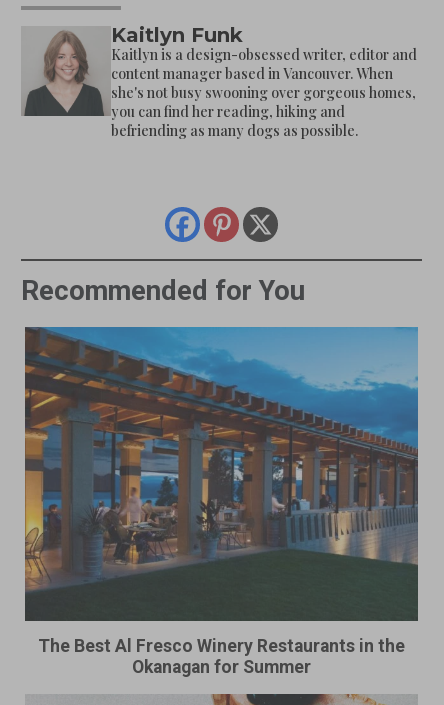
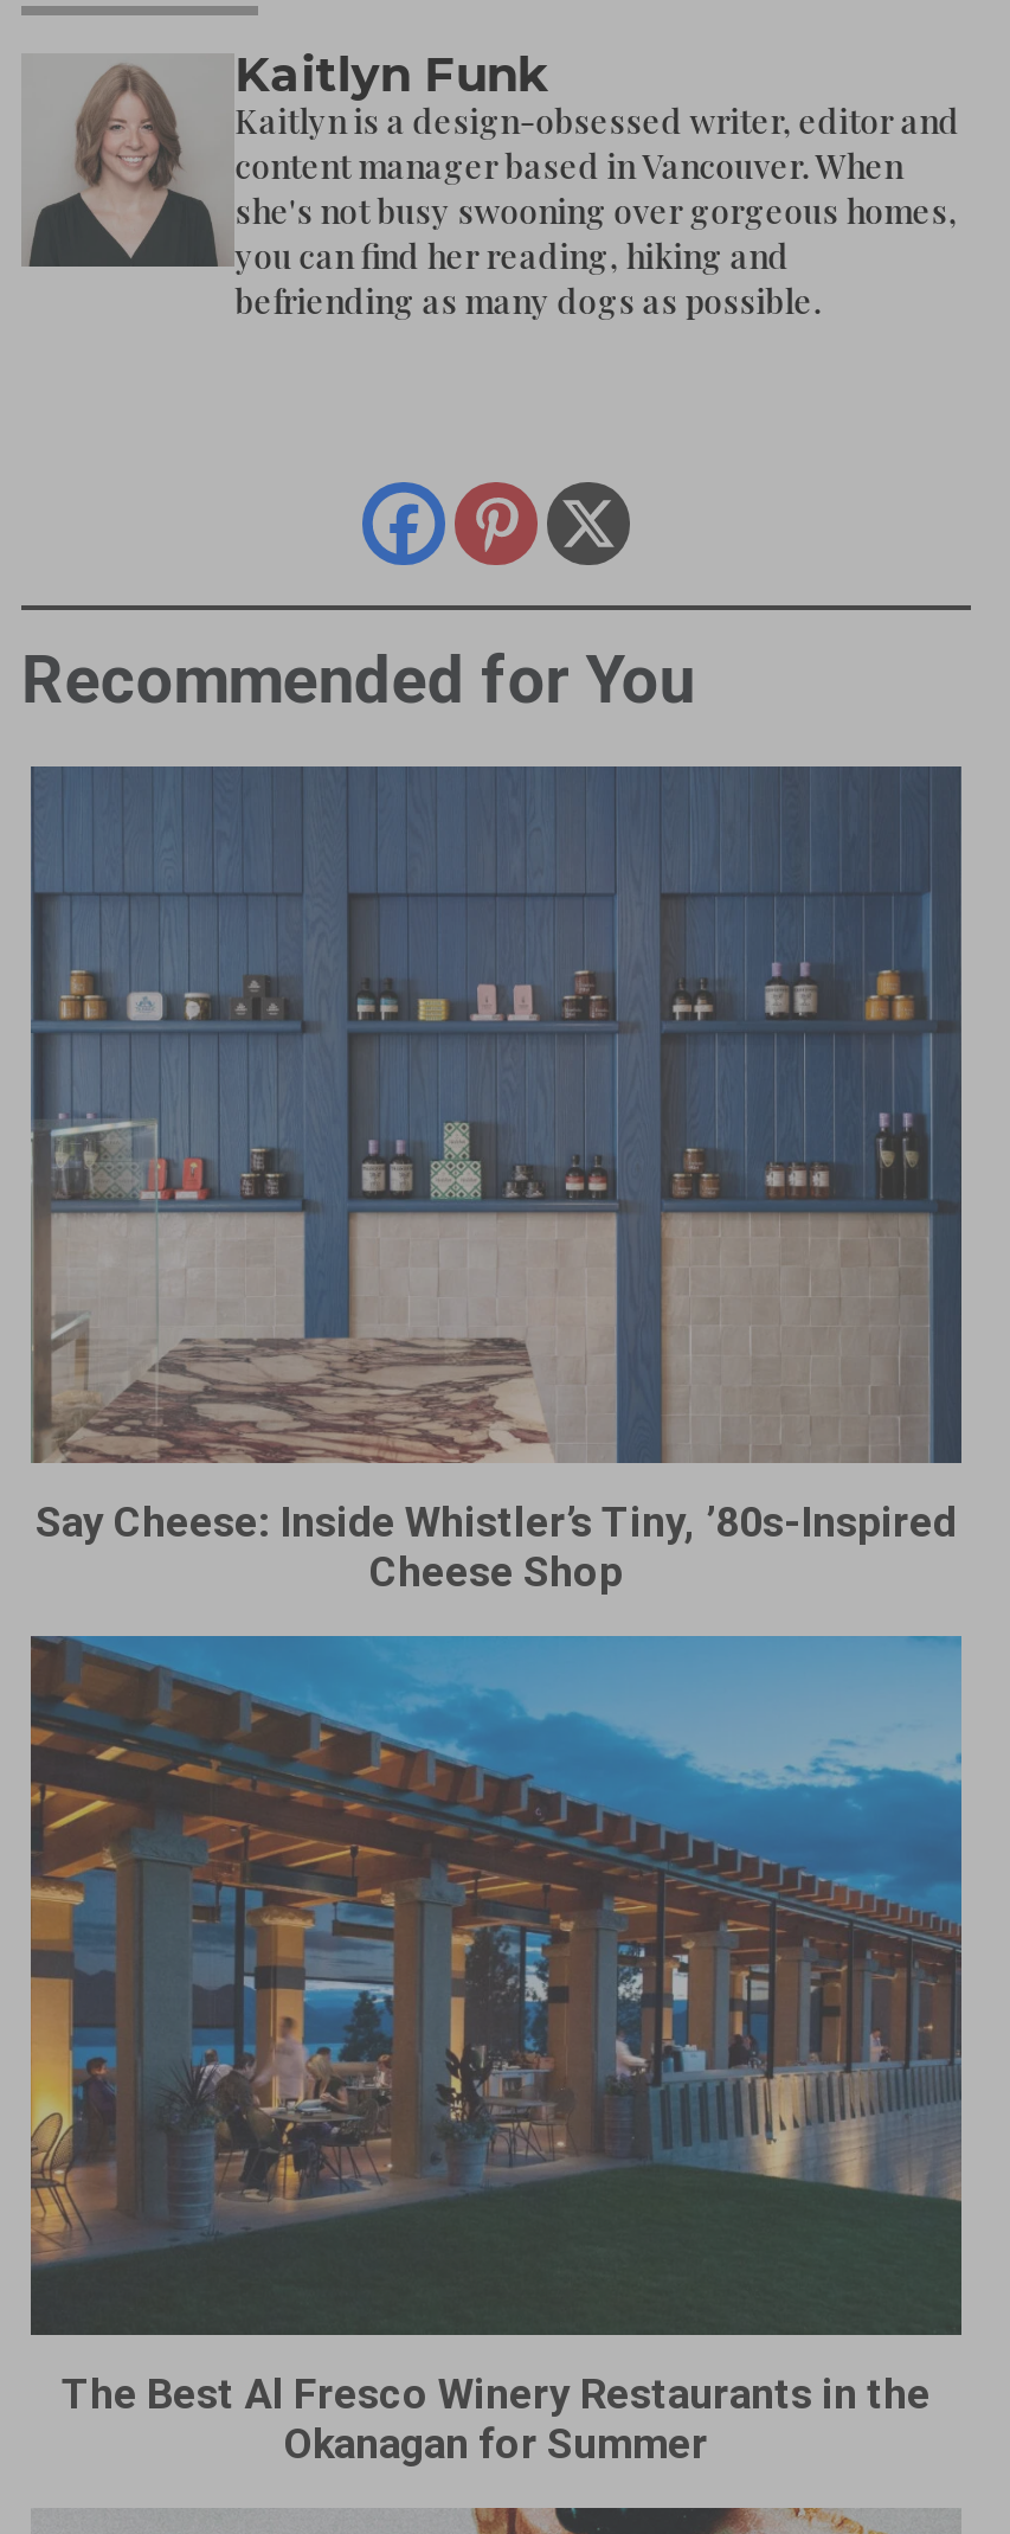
+ [image]
+ Say Cheese: Inside Whistler’s Tiny, ’80s-Inspired
+ Cheese Shop
